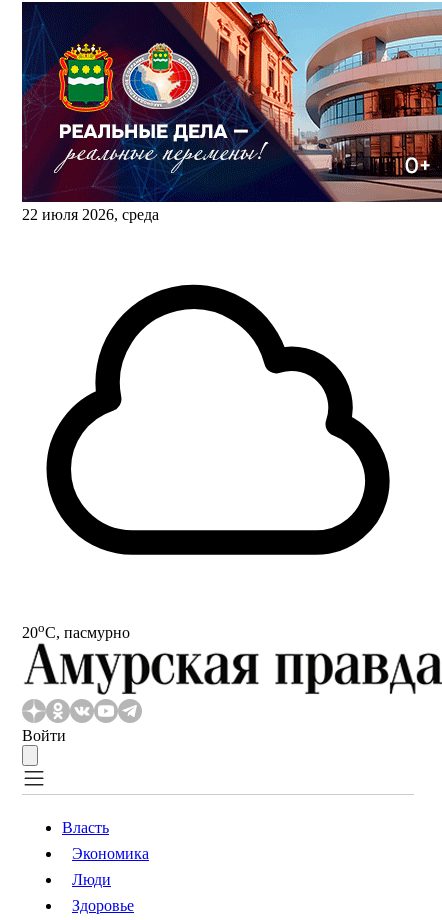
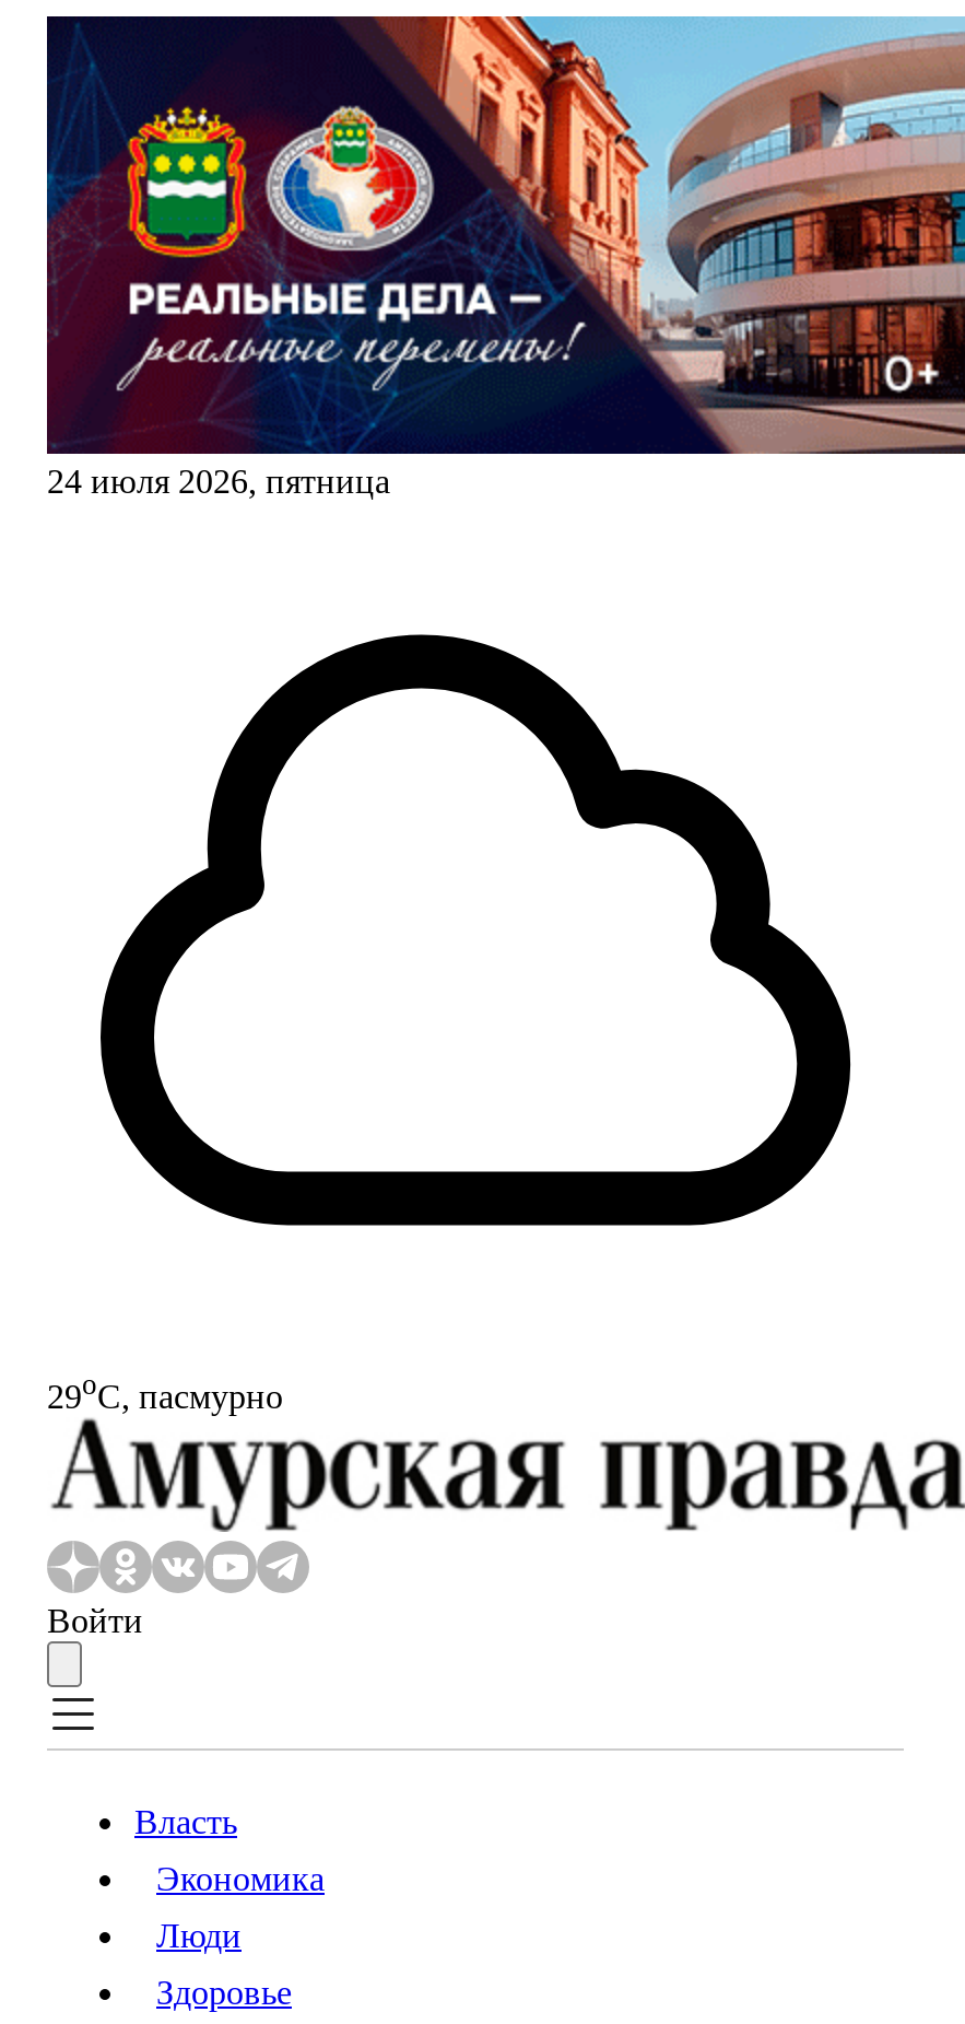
- 22 июля 2026, среда
+ 24 июля 2026, пятница

- 20oС, пасмурно
+ 29oС, пасмурно
